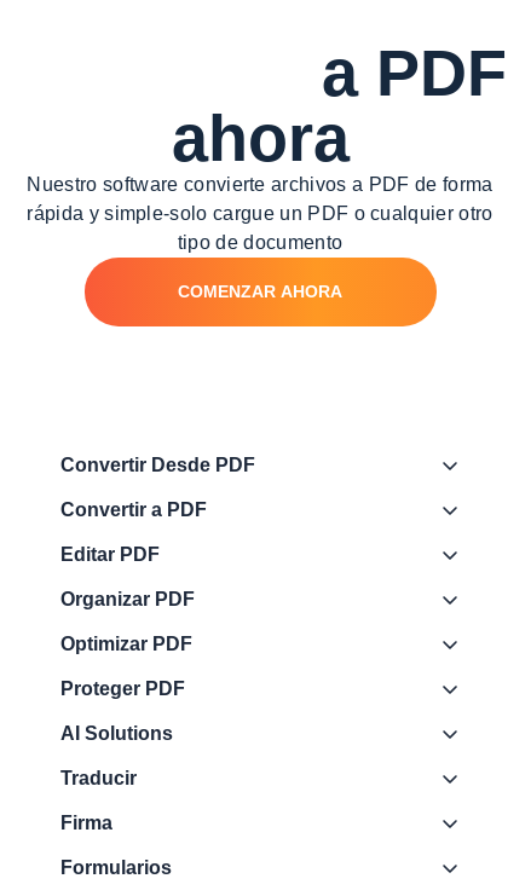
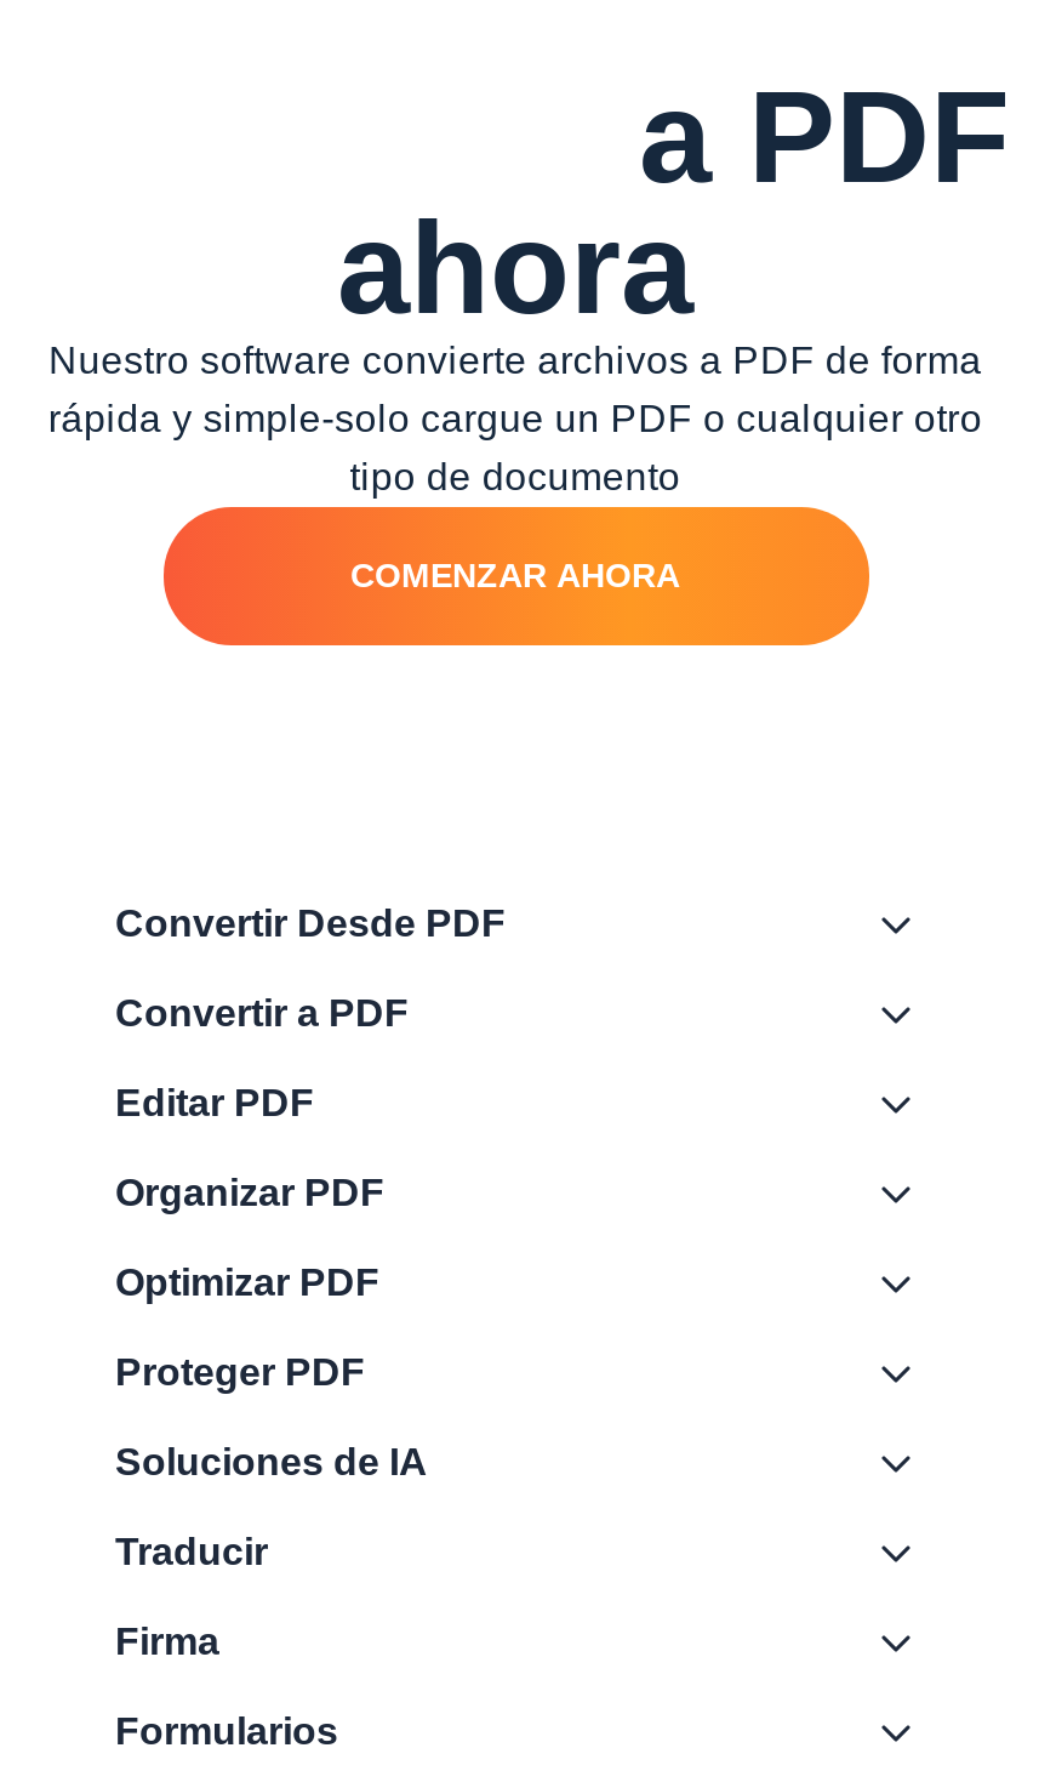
- AI Solutions
+ Soluciones de IA
